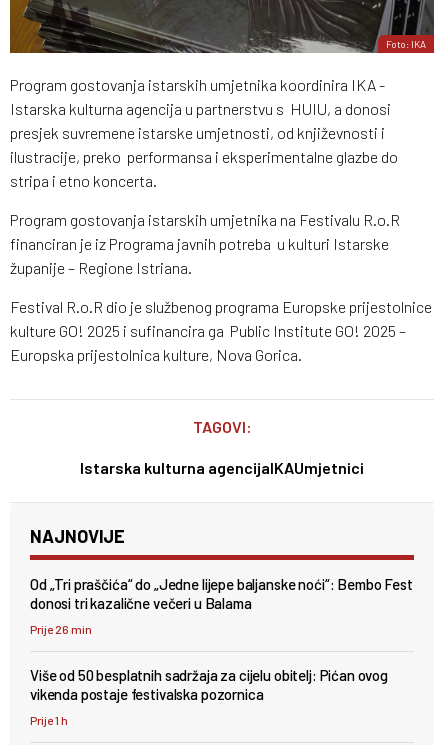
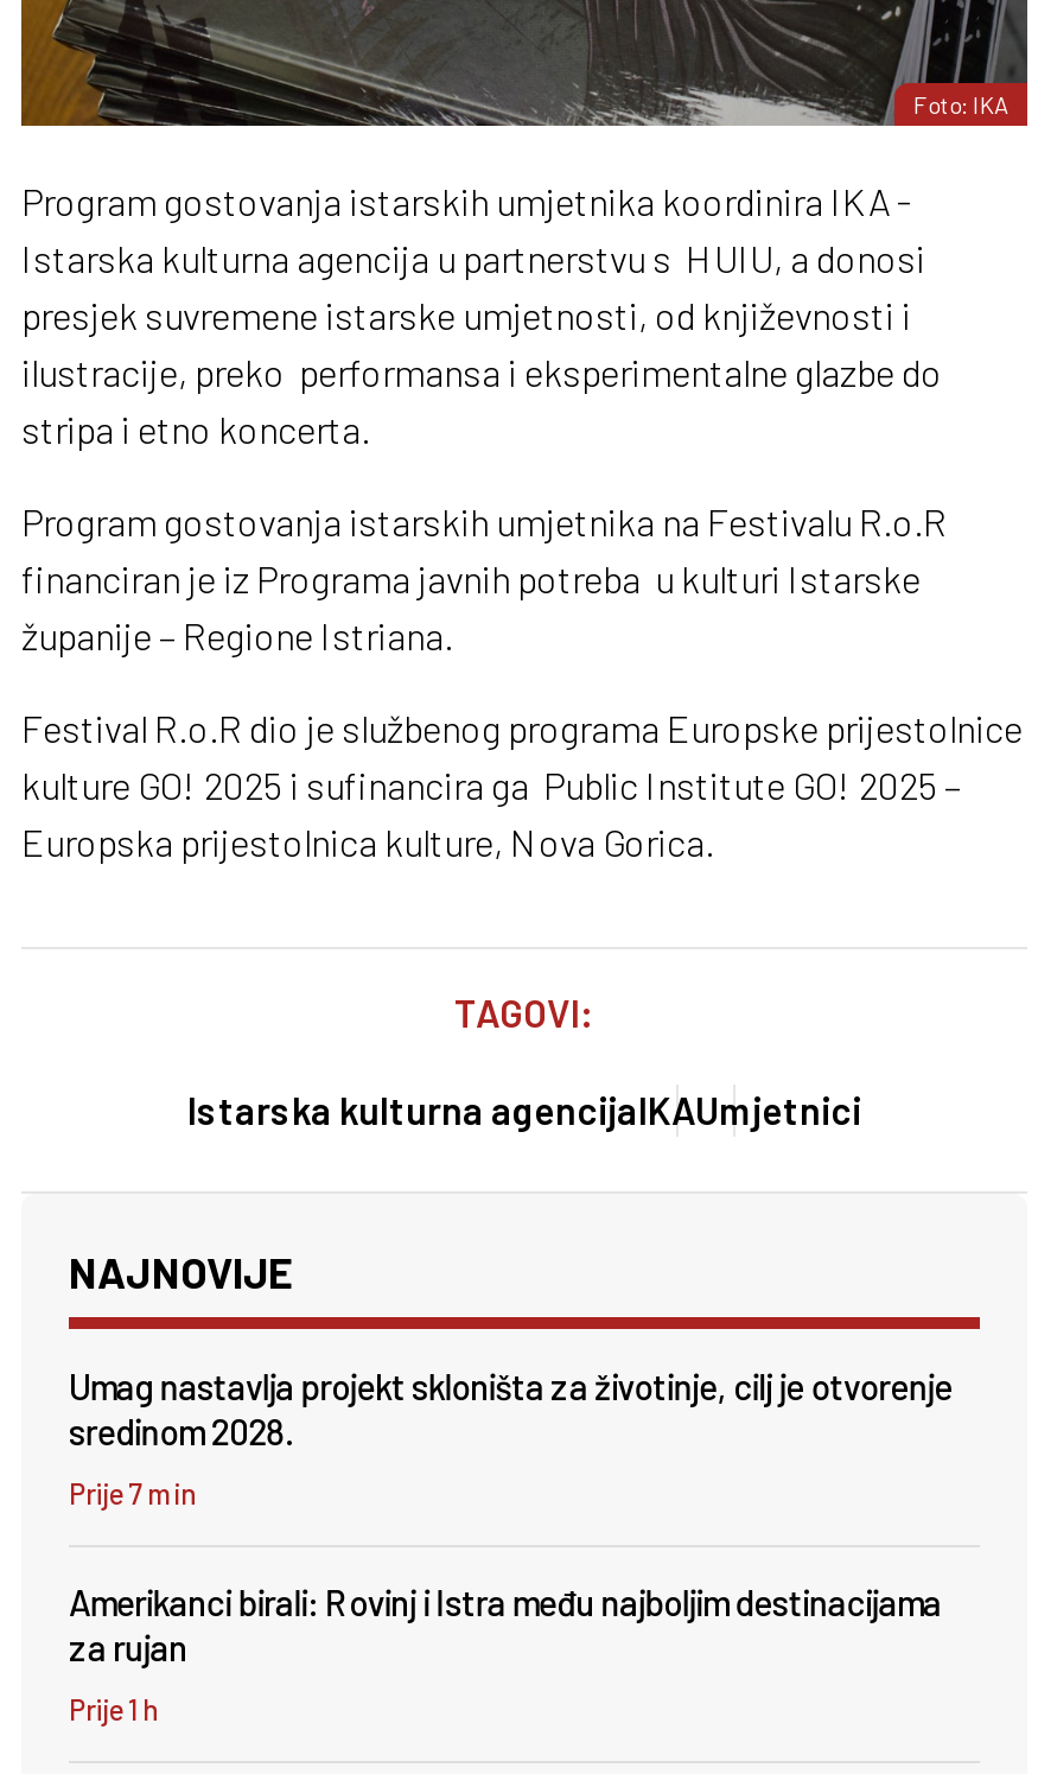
- Od „Tri praščića“ do „Jedne lijepe baljanske noći“: Bembo Fest
- donosi tri kazalične večeri u Balama
+ Umag nastavlja projekt skloništa za životinje, cilj je otvorenje
+ sredinom 2028.

- Prije 26 min
+ Prije 7 min

- Više od 50 besplatnih sadržaja za cijelu obitelj: Pićan ovog
- vikenda postaje festivalska pozornica
+ Amerikanci birali: Rovinj i Istra među najboljim destinacijama
+ za rujan
